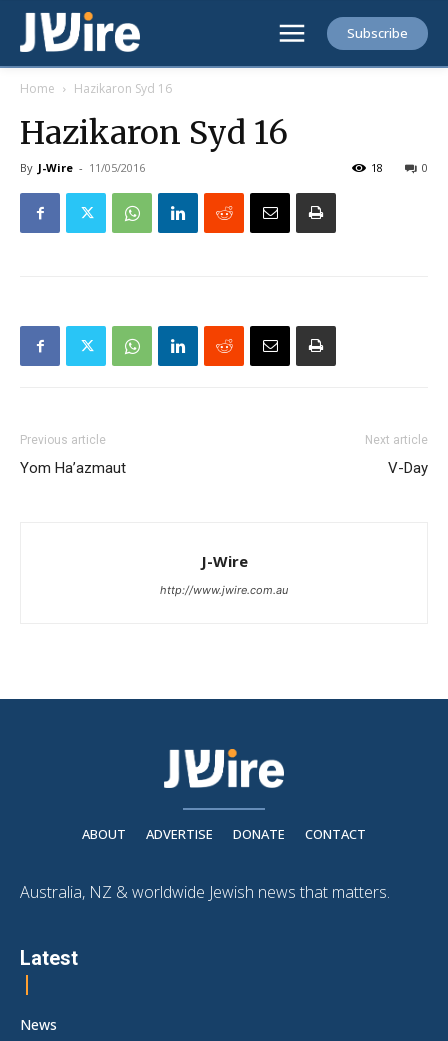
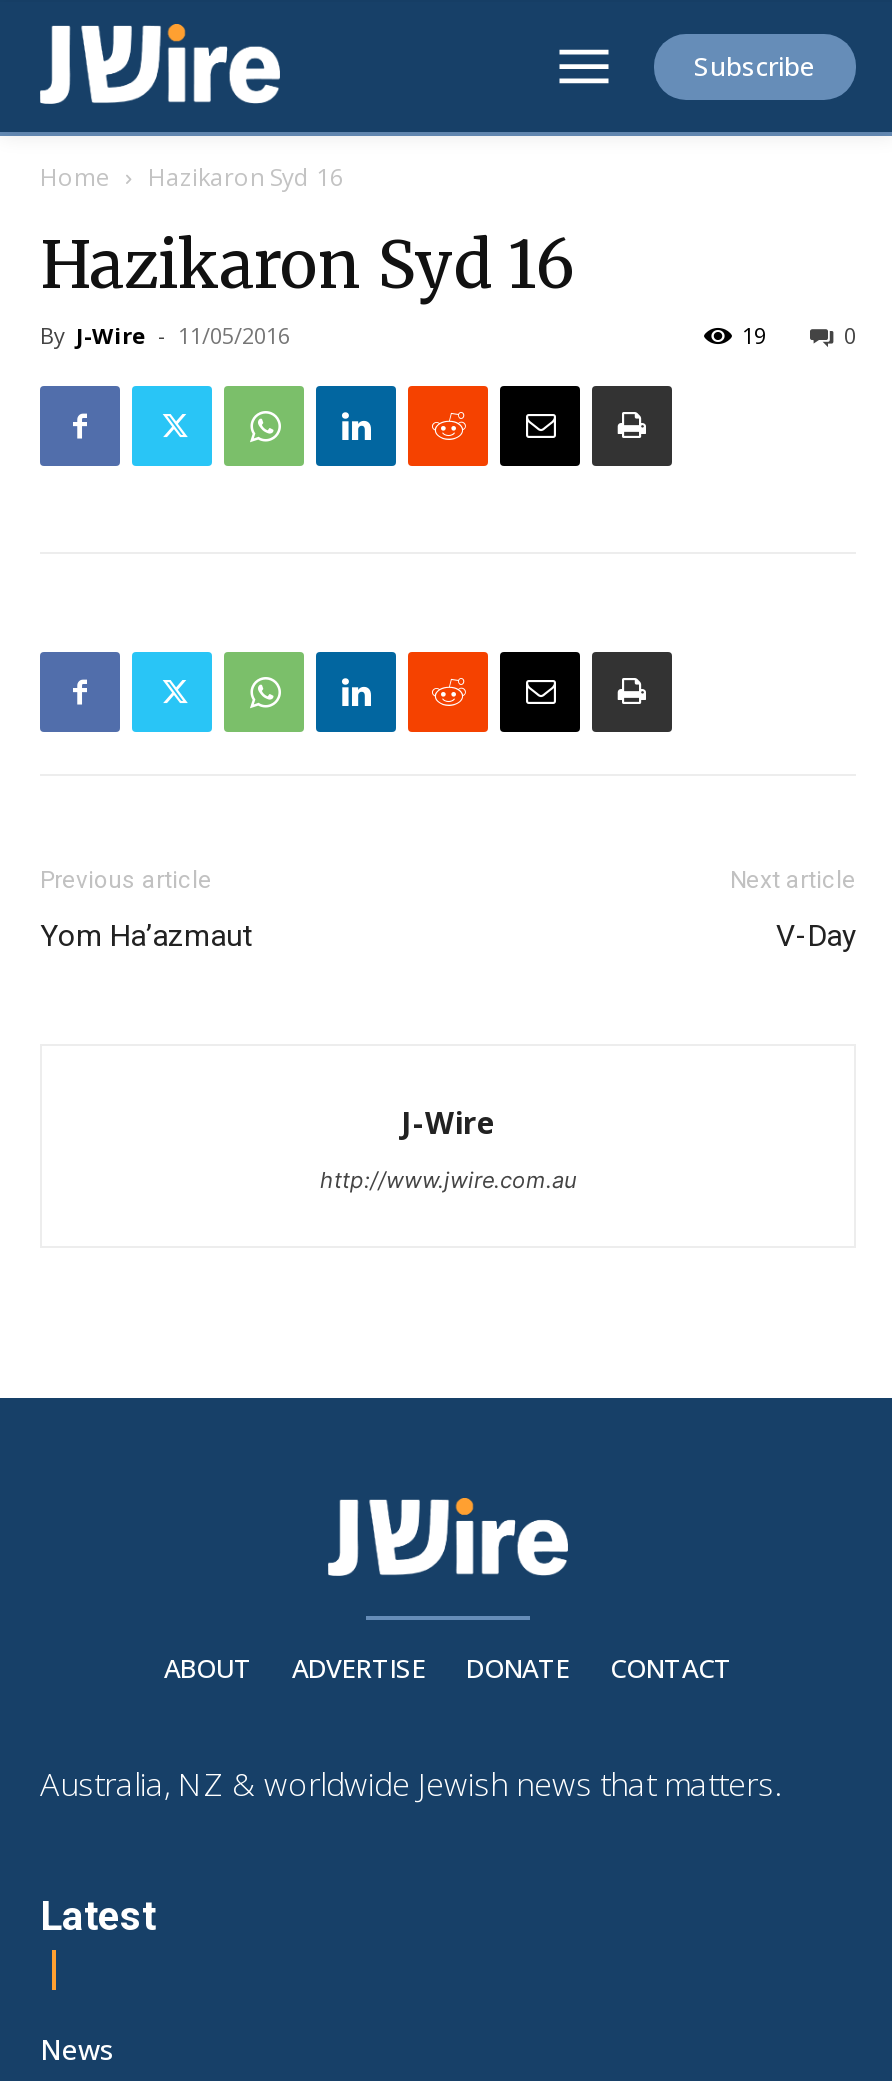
- 18
+ 19
